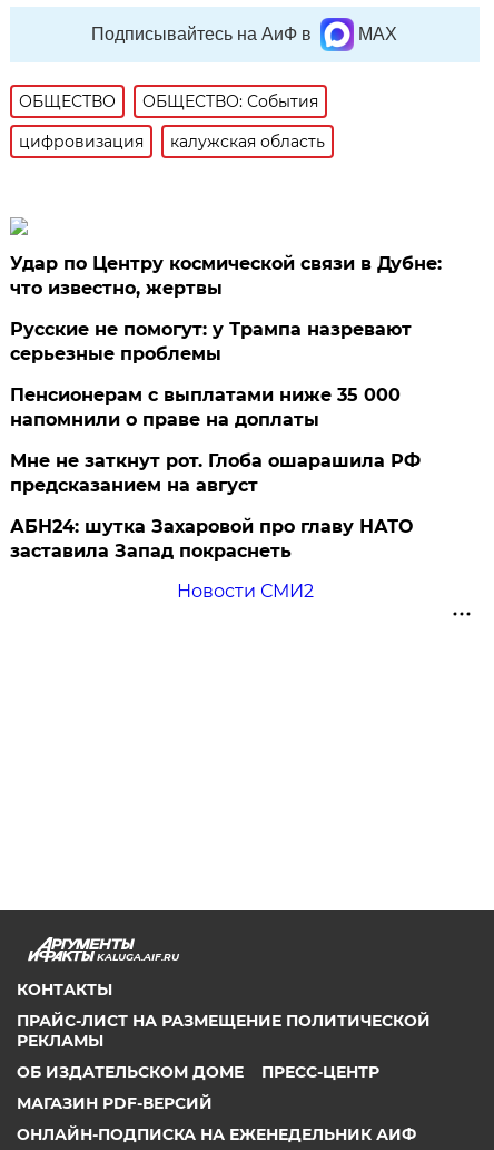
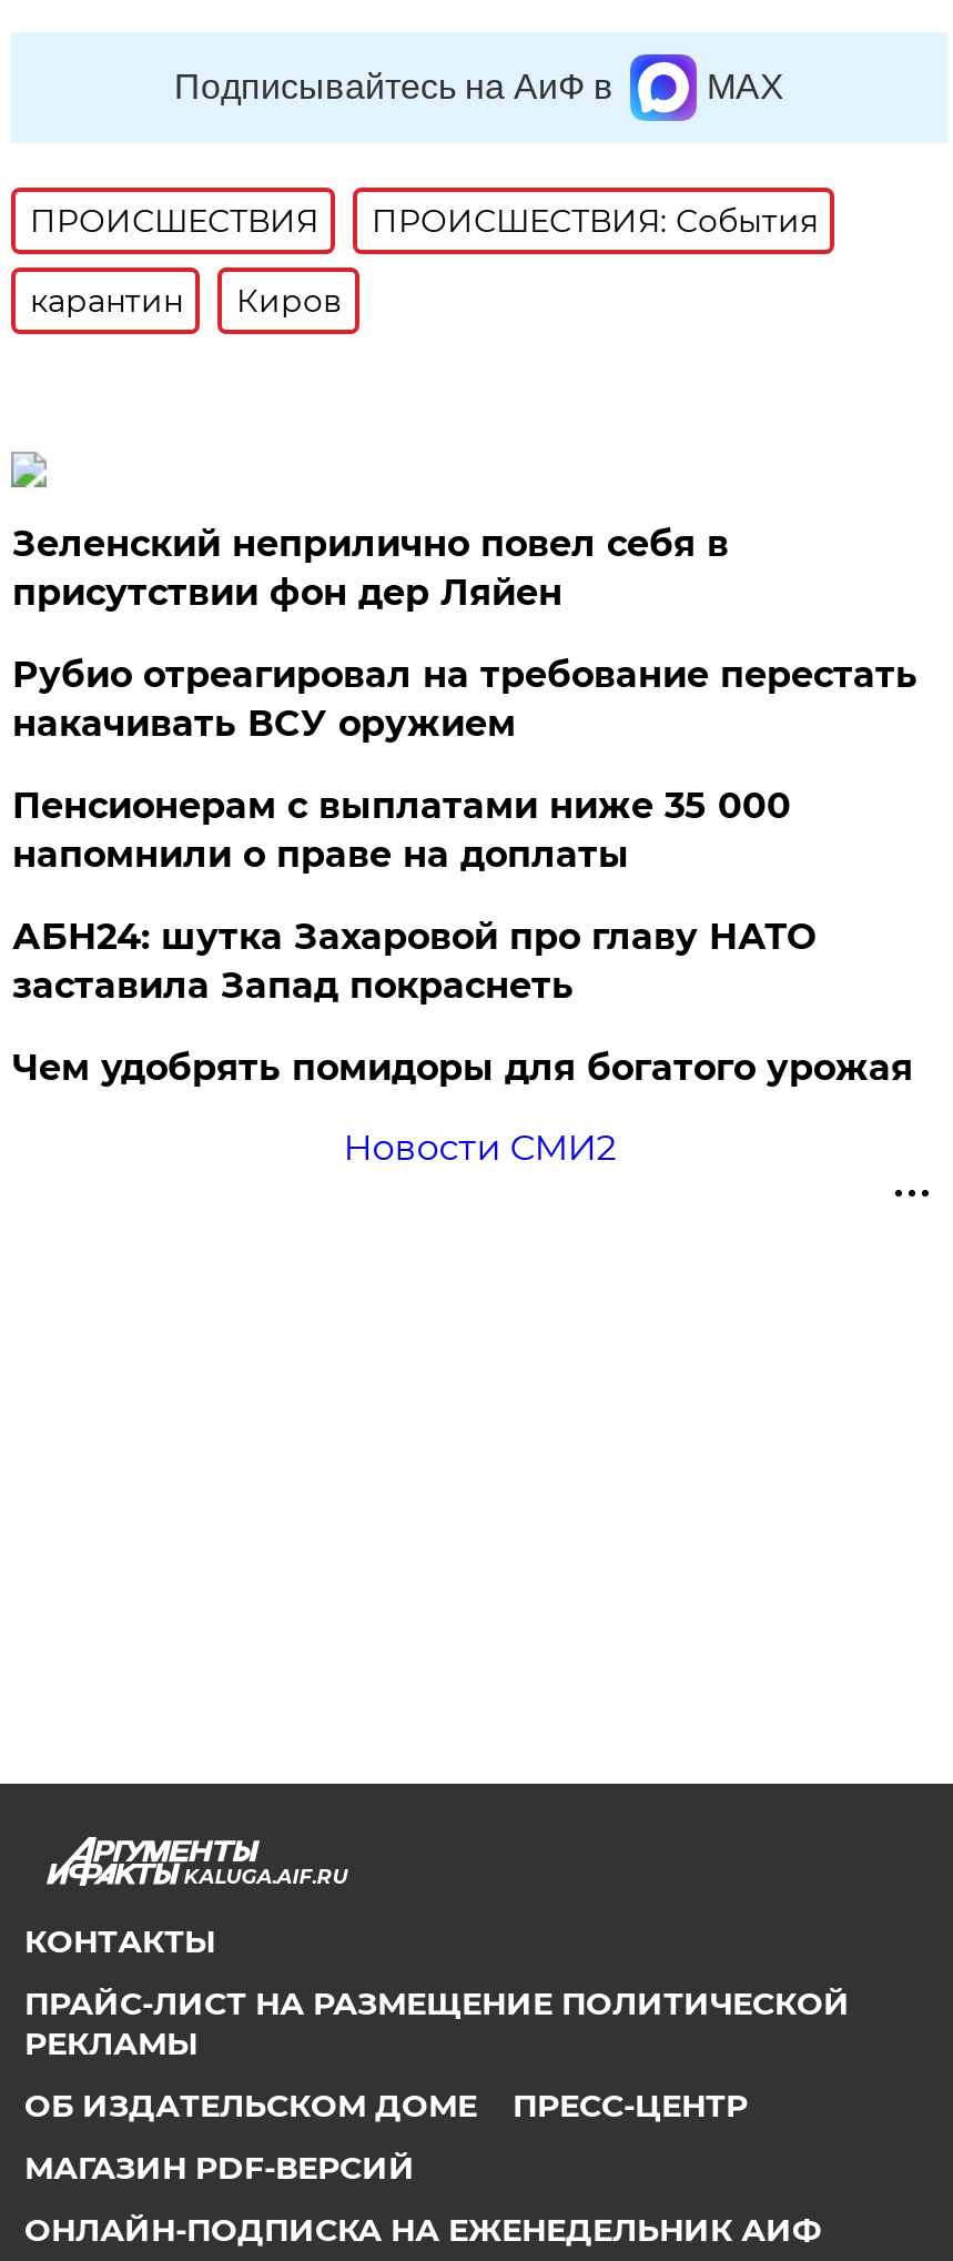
- ОБЩЕСТВО
- ОБЩЕСТВО: События
+ ПРОИСШЕСТВИЯ
+ ПРОИСШЕСТВИЯ: События

- цифровизация
- калужская область
+ карантин
+ Киров

- Удар по Центру космической связи в Дубне:
- что известно, жертвы
+ Зеленский неприлично повел cебя в
+ присутствии фон дер Ляйен

- Русские не помогут: у Трампа назревают
- серьезные проблемы
+ Рубио отреагировал на требование перестать
+ накачивать ВСУ оружием

- Мне не заткнут рот. Глоба ошарашила РФ
- предсказанием на август

moved up: АБН24: шутка Захаровой про главу НАТО | заставила Запад покраснеть

+ Чем удобрять помидоры для богатого урожая
